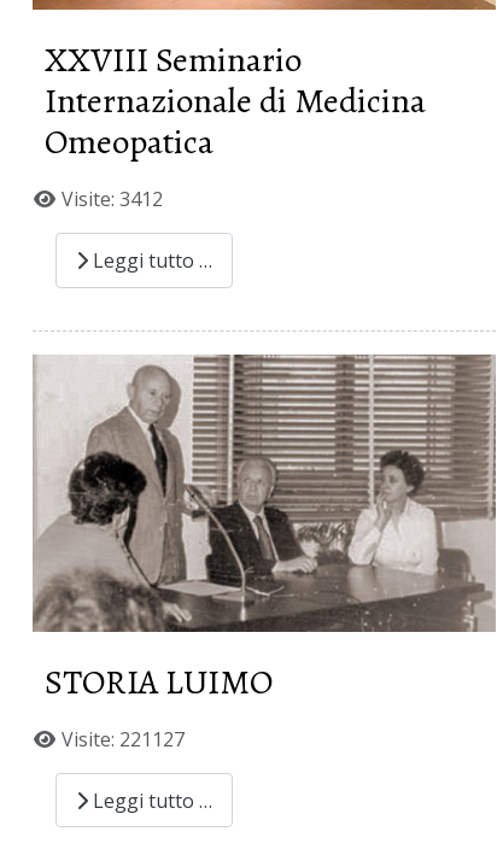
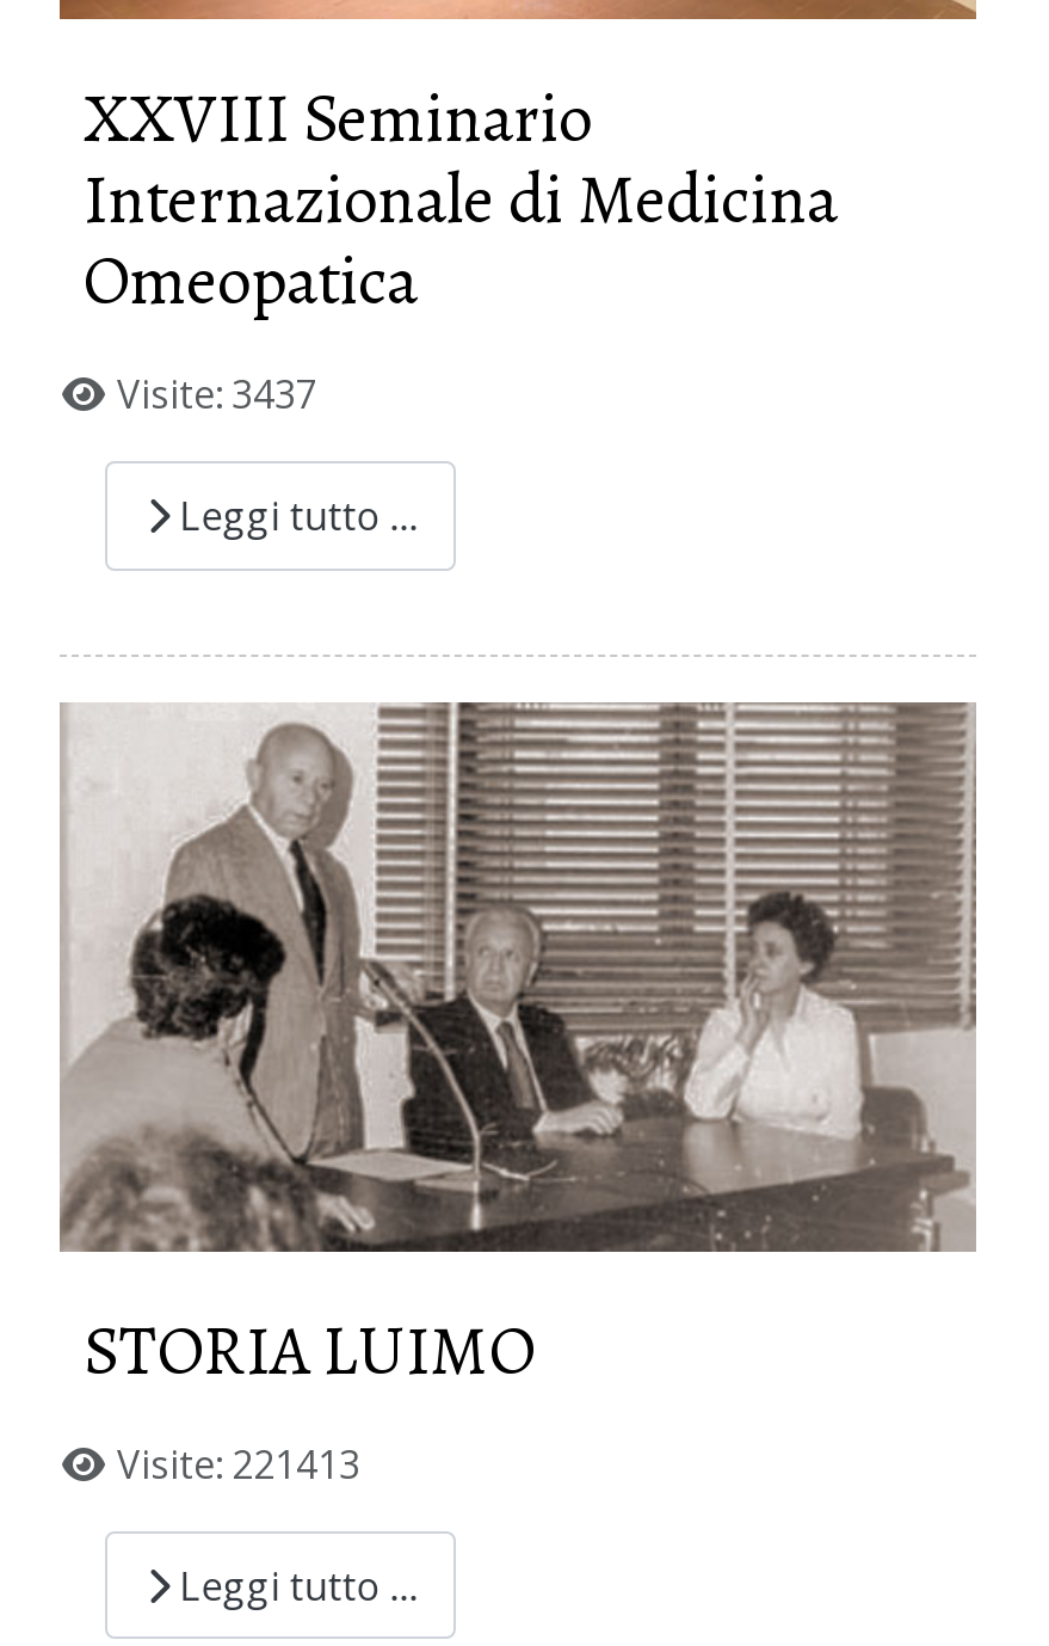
- Visite: 3412
+ Visite: 3437

- Visite: 221127
+ Visite: 221413
